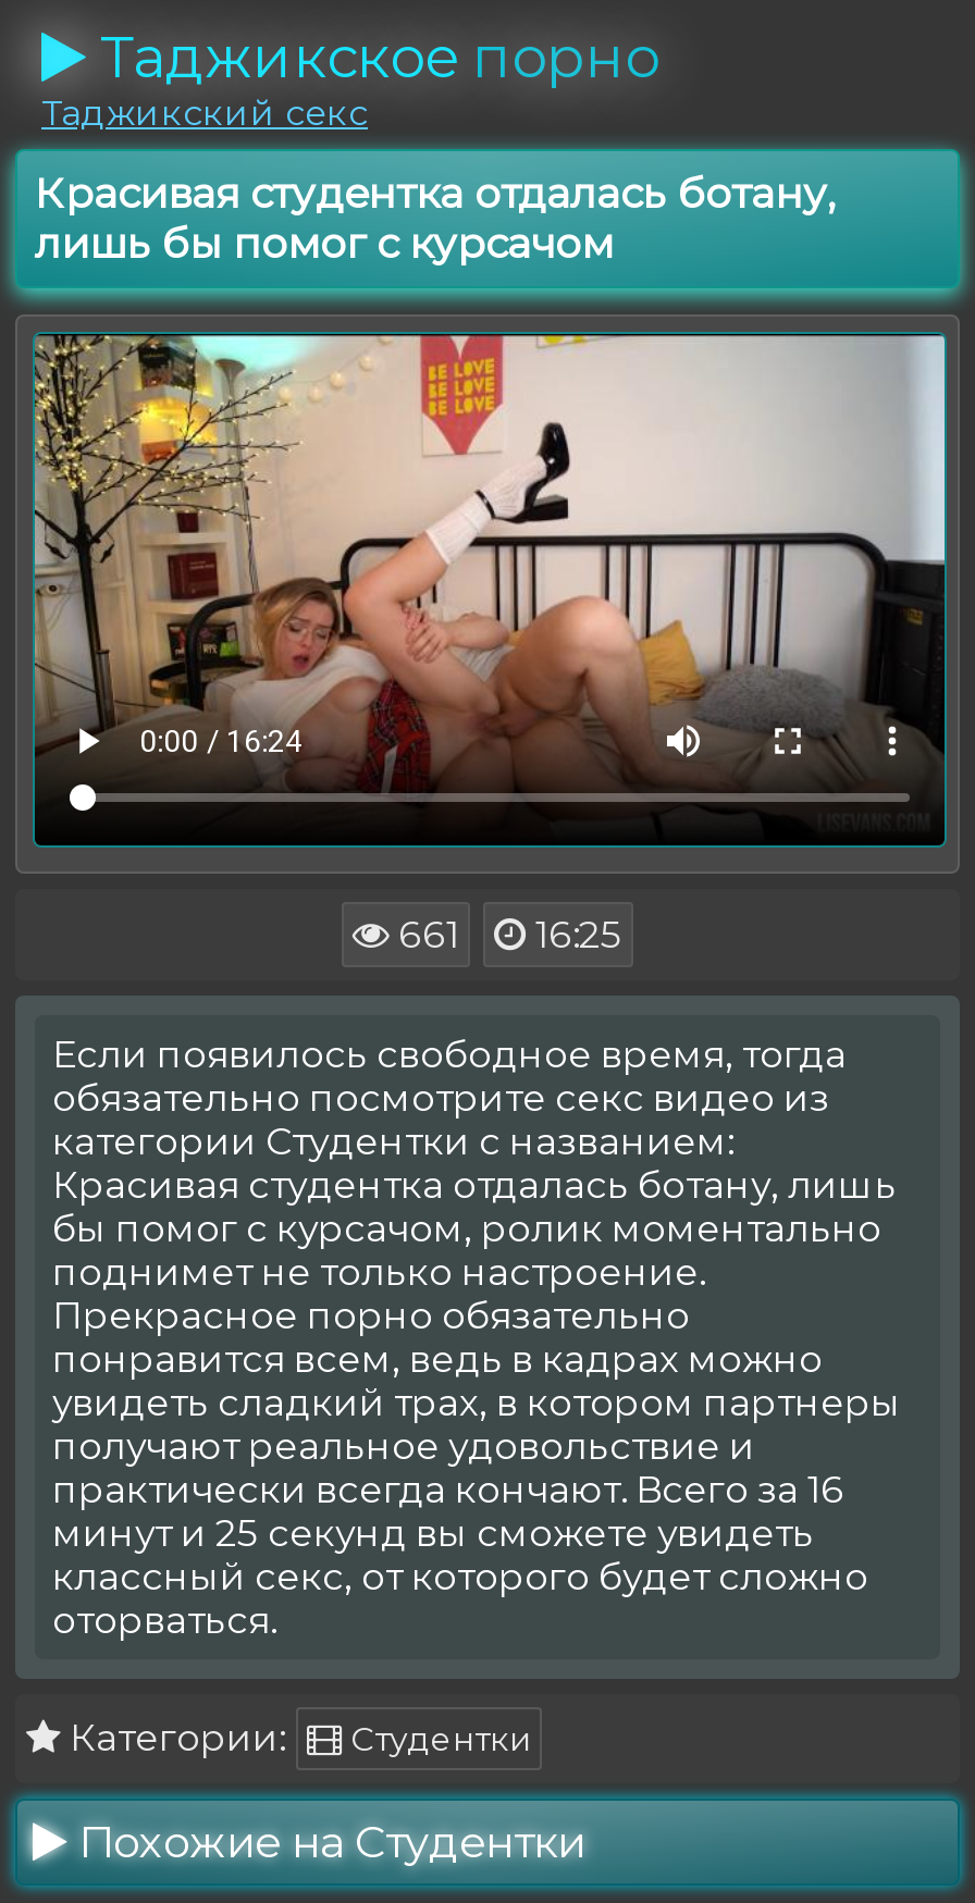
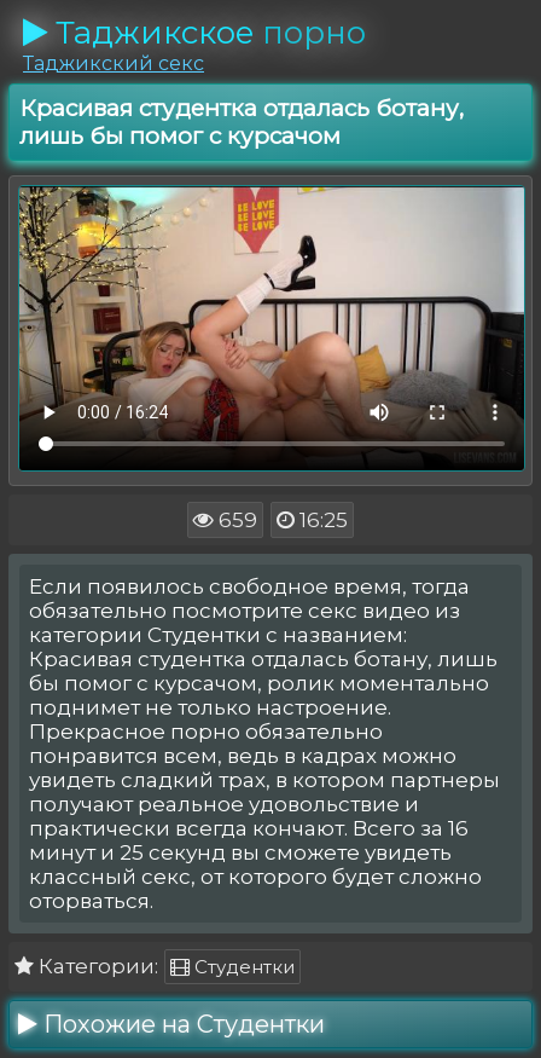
- 661 16:25
+ 659 16:25
